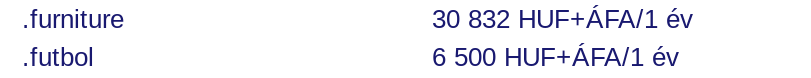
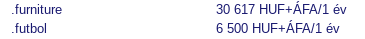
- 30 832 HUF+ÁFA/1 év
+ 30 617 HUF+ÁFA/1 év
